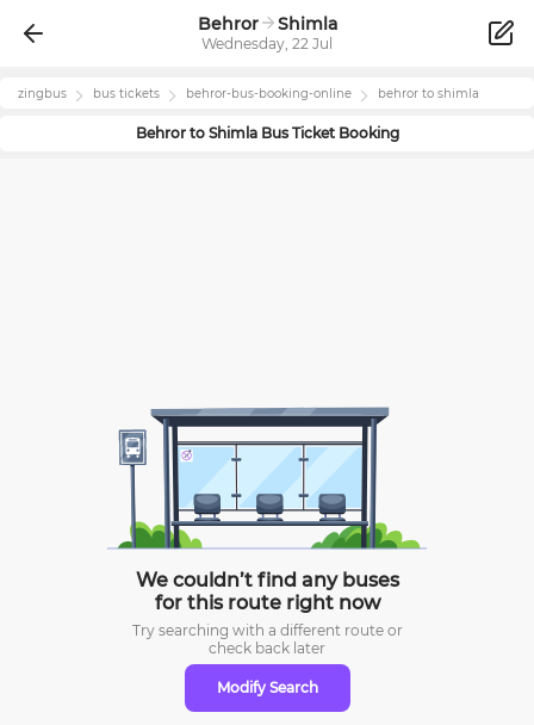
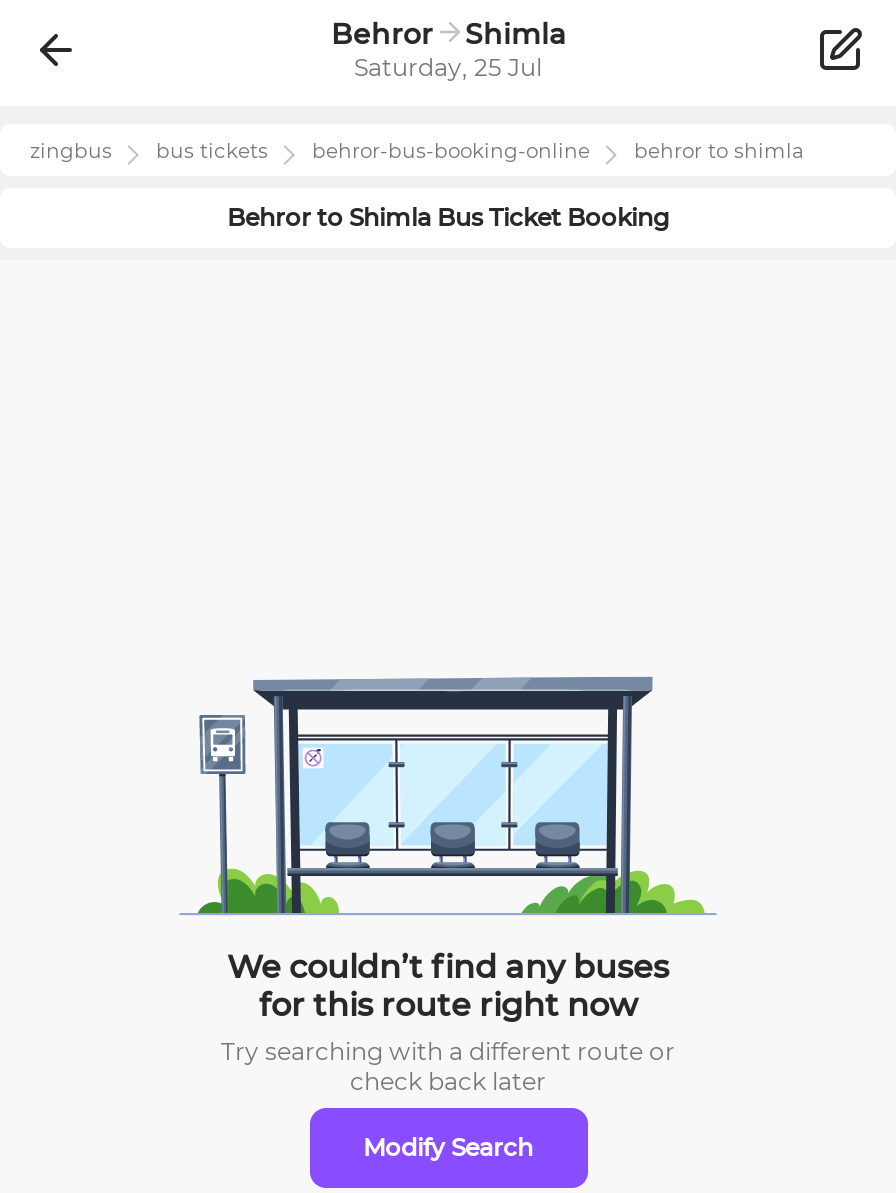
- Wednesday, 22 Jul
+ Saturday, 25 Jul
